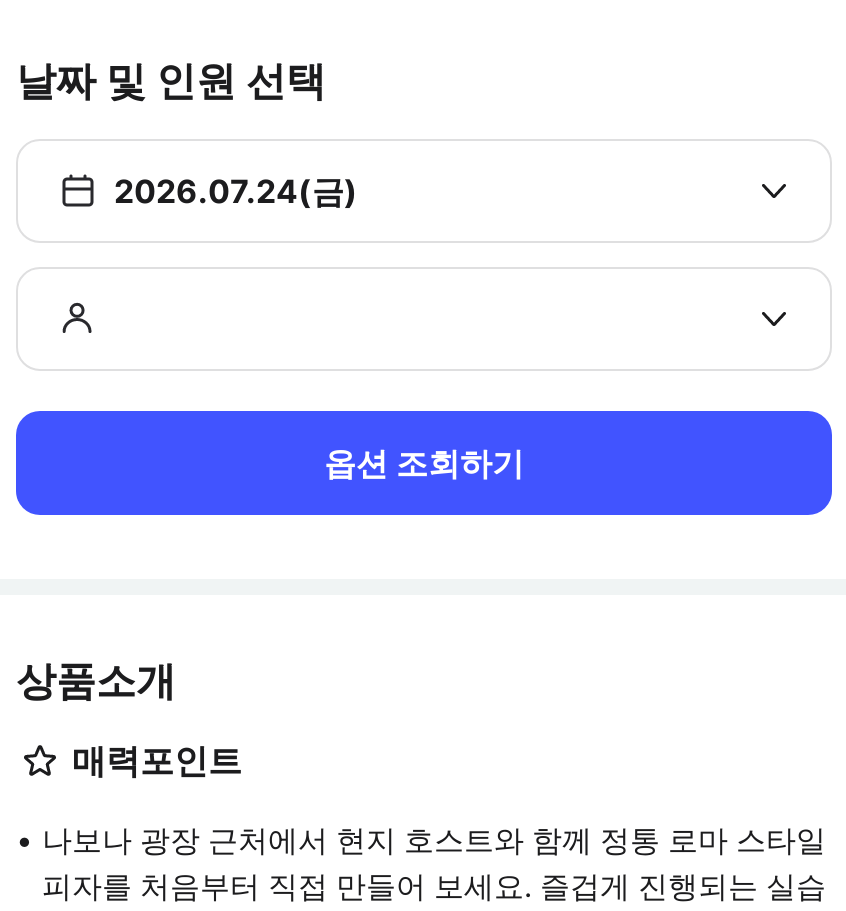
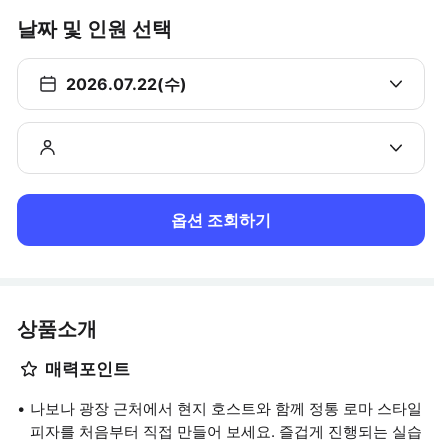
- 2026.07.24(금)
+ 2026.07.22(수)
